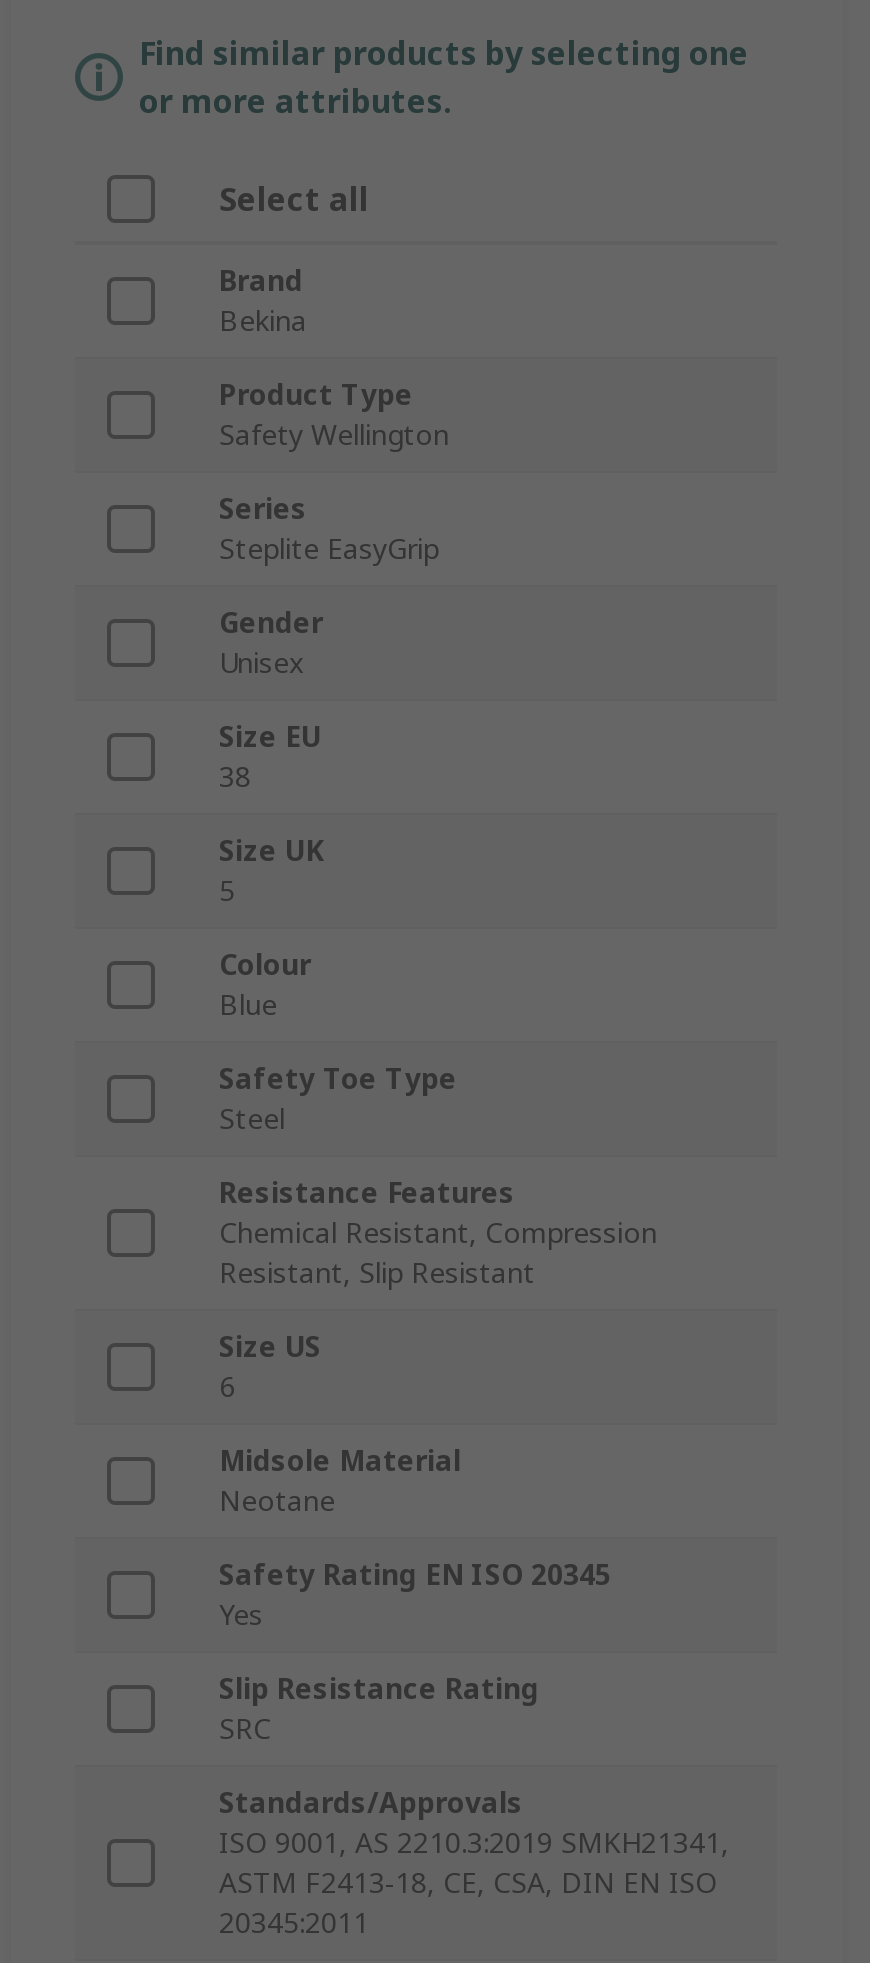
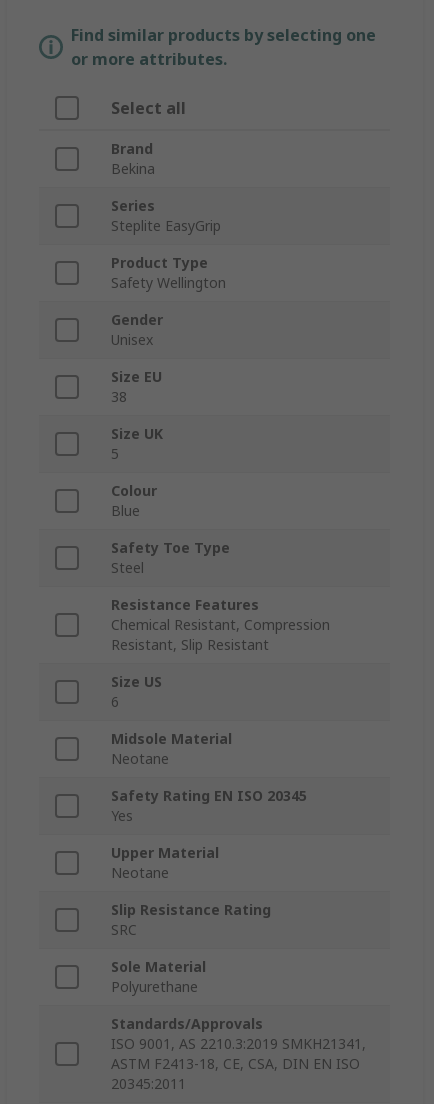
moved down: Product Type | Safety Wellington

moved up: Series | Steplite EasyGrip

+ Upper Material
+ Neotane

+ Sole Material
+ Polyurethane
